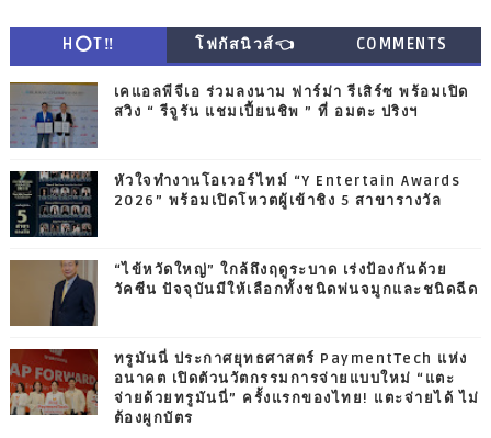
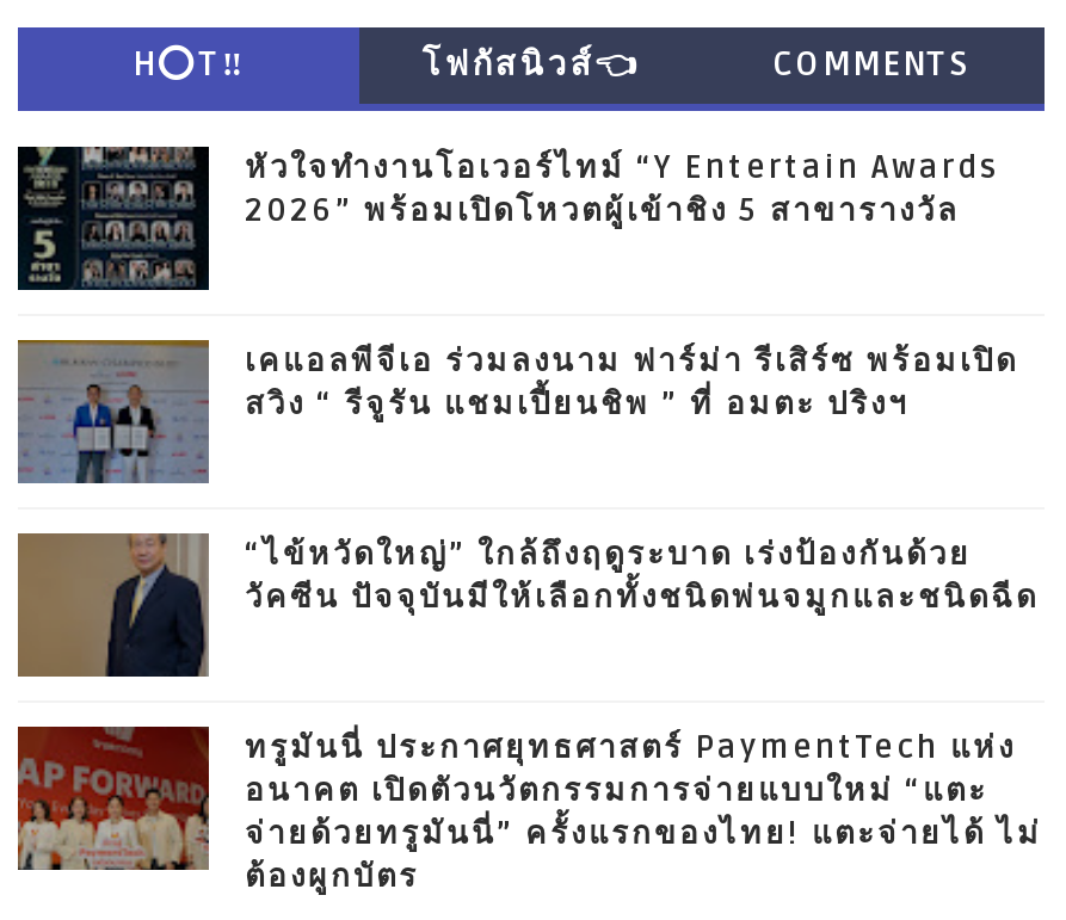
moved down: [image] | เคแอลพีจีเอ ร่วมลงนาม ฟาร์ม่า รีเสิร์ซ พร้อมเปิด | สวิง “ รีจูรัน แชมเปี้ยนชิพ ” ที่ อมตะ ปริงฯ

moved up: [image] | หัวใจทำงานโอเวอร์ไทม์ “Y Entertain Awards | 2026” พร้อมเปิดโหวตผู้เข้าชิง 5 สาขารางวัล
